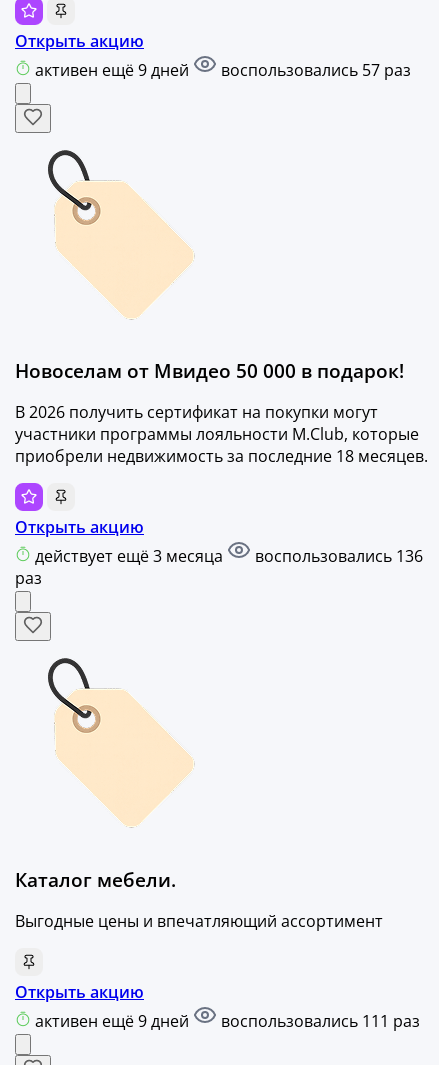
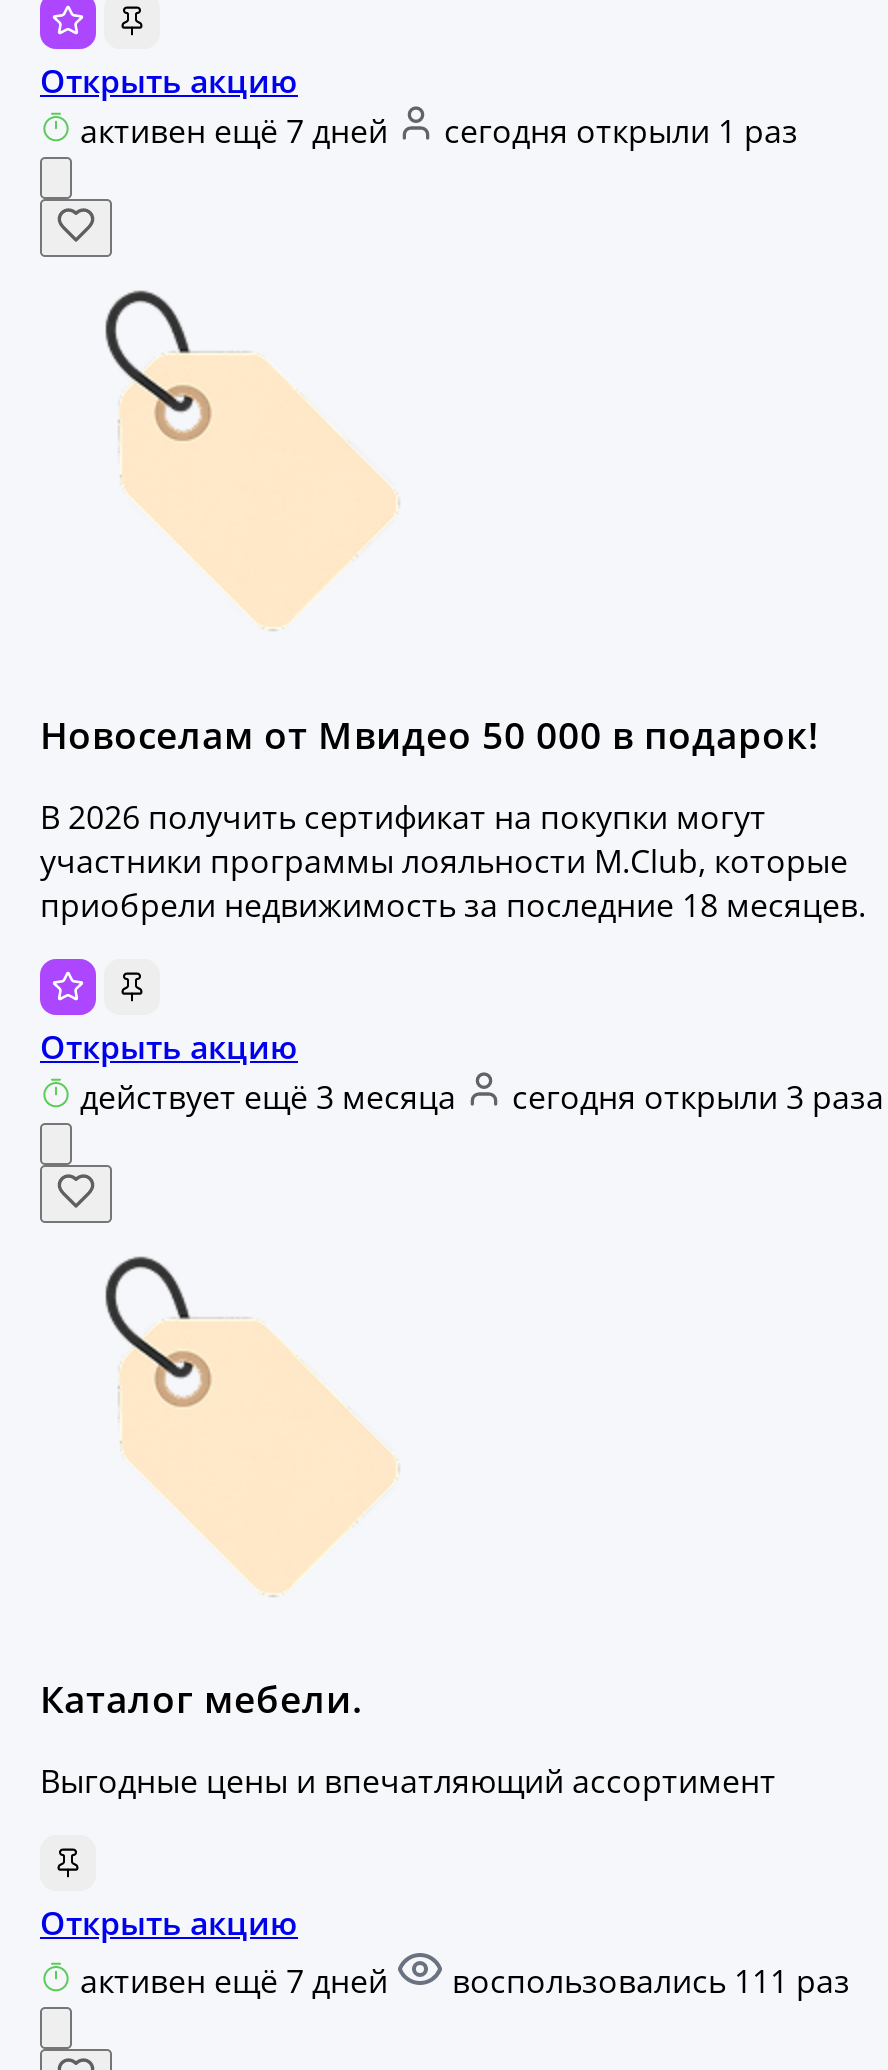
- активен ещё 9 дней
- воспользовались 57 раз
+ активен ещё 7 дней
+ сегодня открыли 1 раз

- воспользовались 136
- раз
+ сегодня открыли 3 раза

- активен ещё 9 дней
+ активен ещё 7 дней
